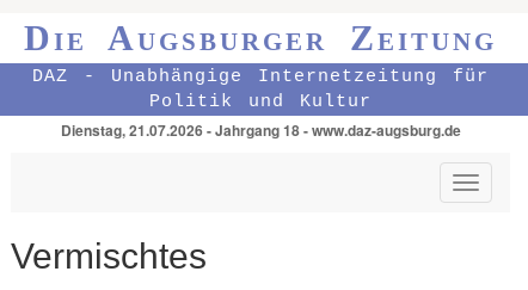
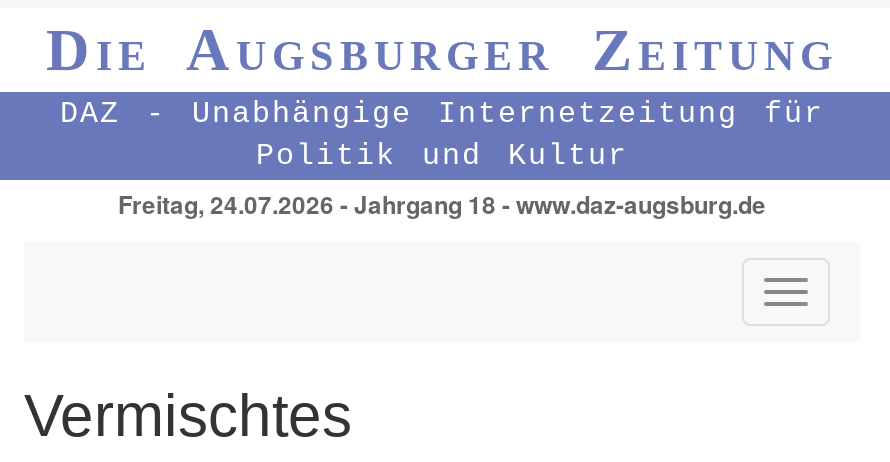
- Dienstag, 21.07.2026 - Jahrgang 18 - www.daz-augsburg.de
+ Freitag, 24.07.2026 - Jahrgang 18 - www.daz-augsburg.de
